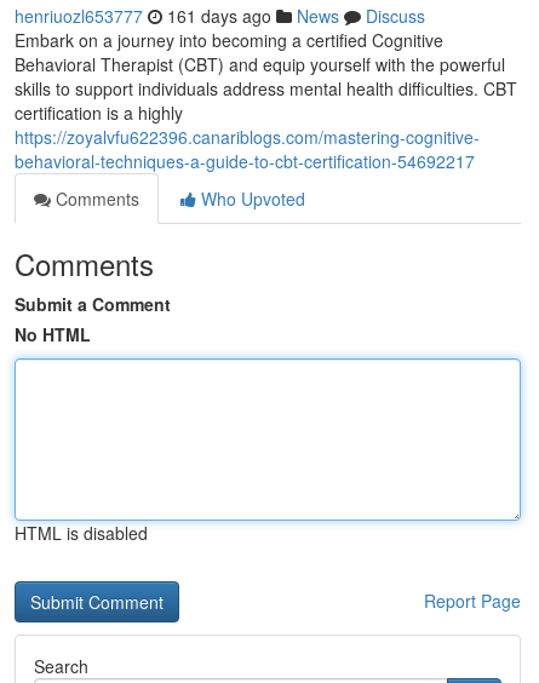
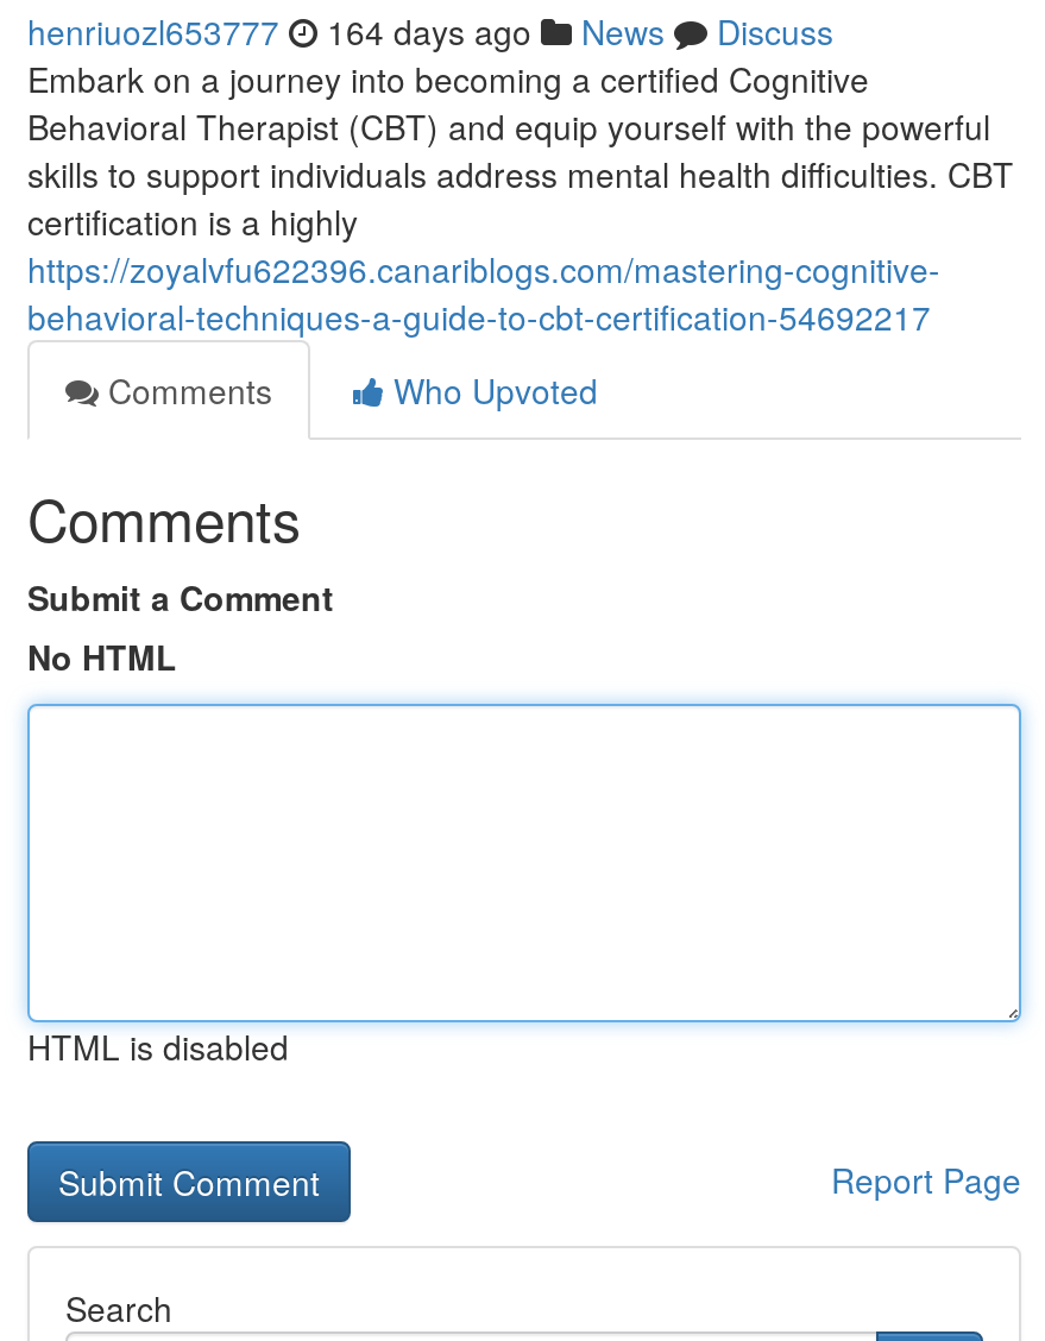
- henriuozl653777 161 days ago News Discuss
+ henriuozl653777 164 days ago News Discuss
